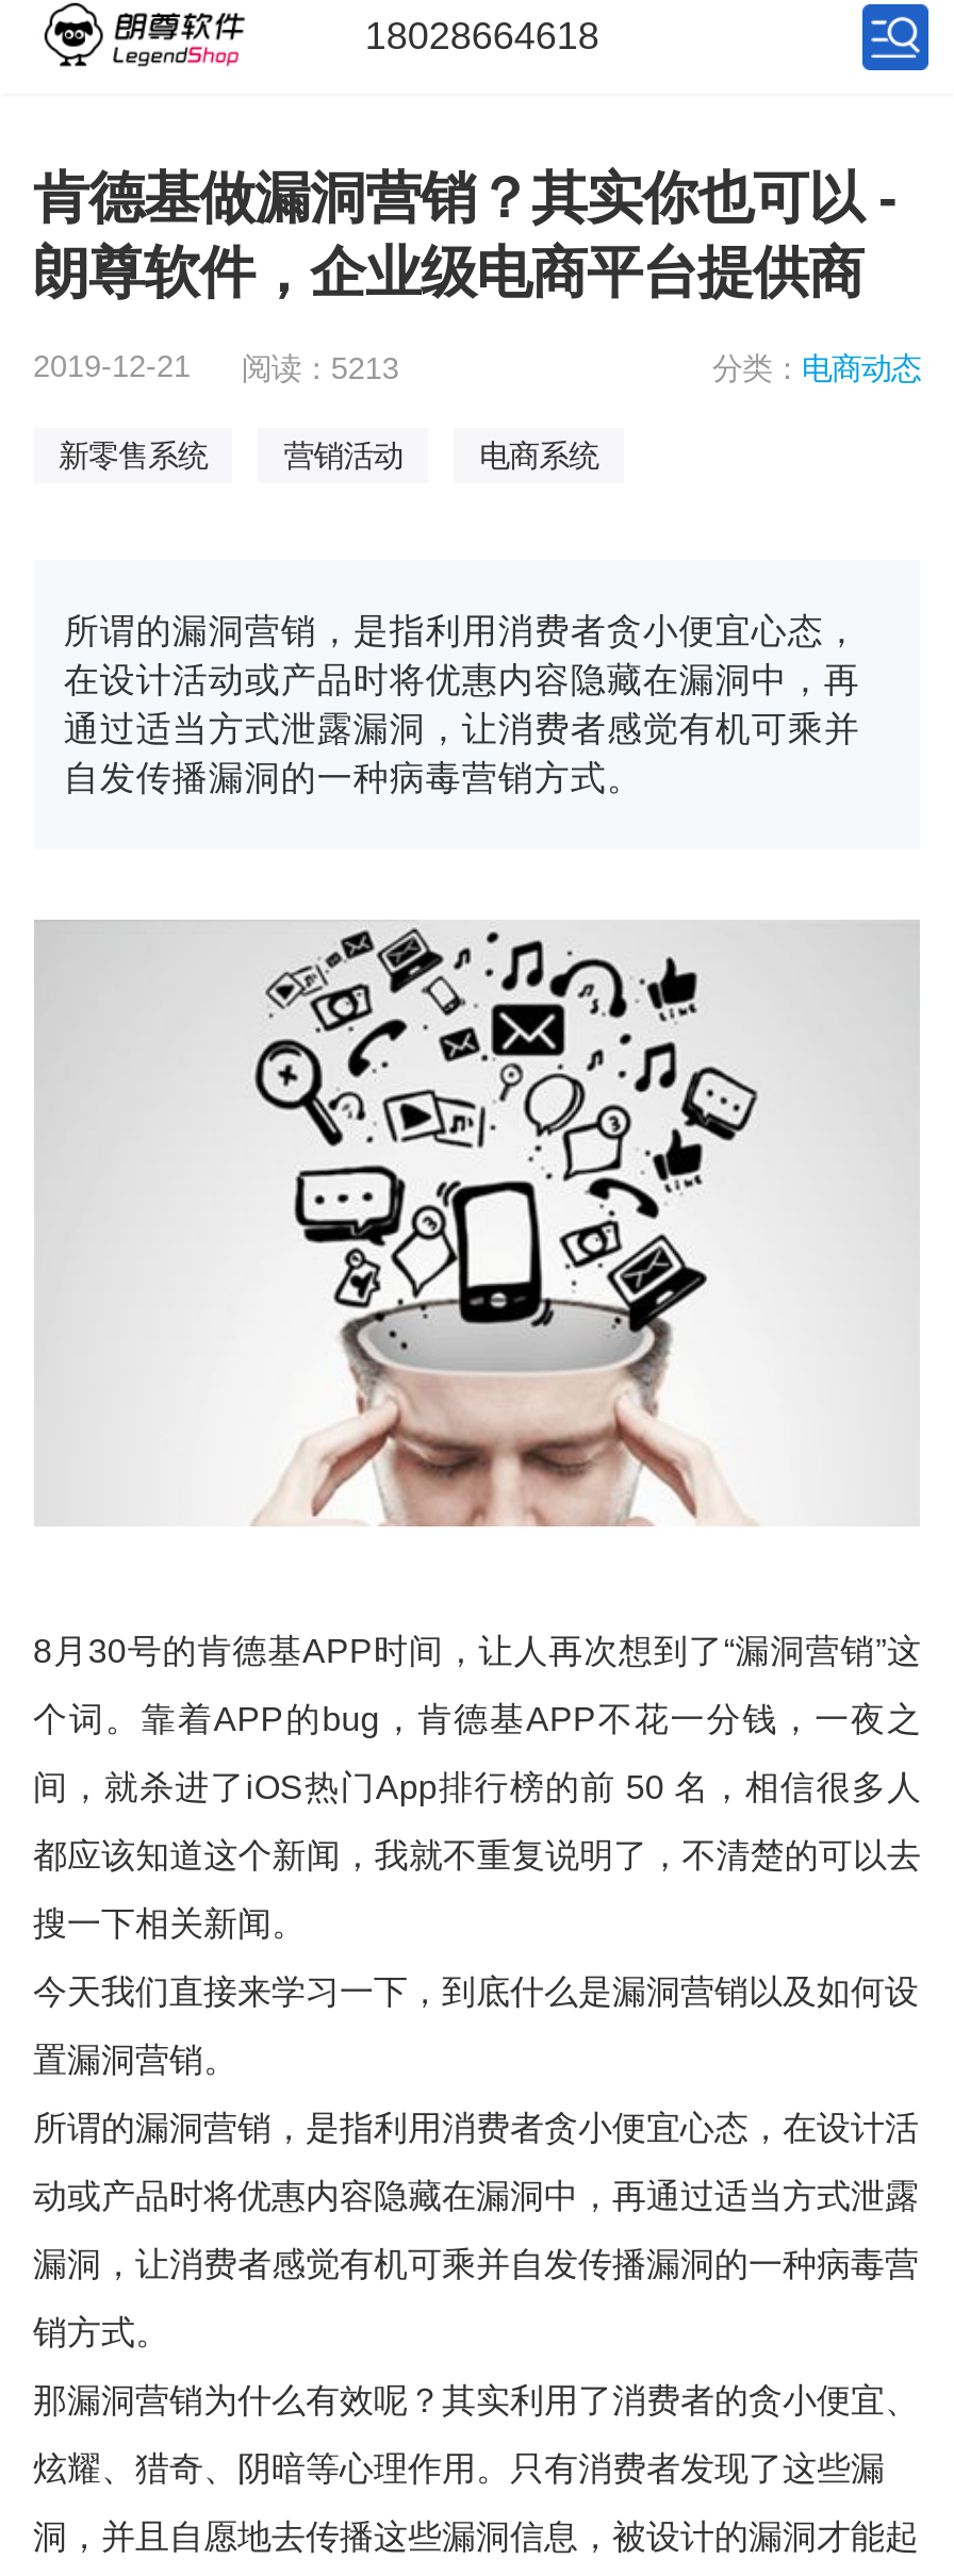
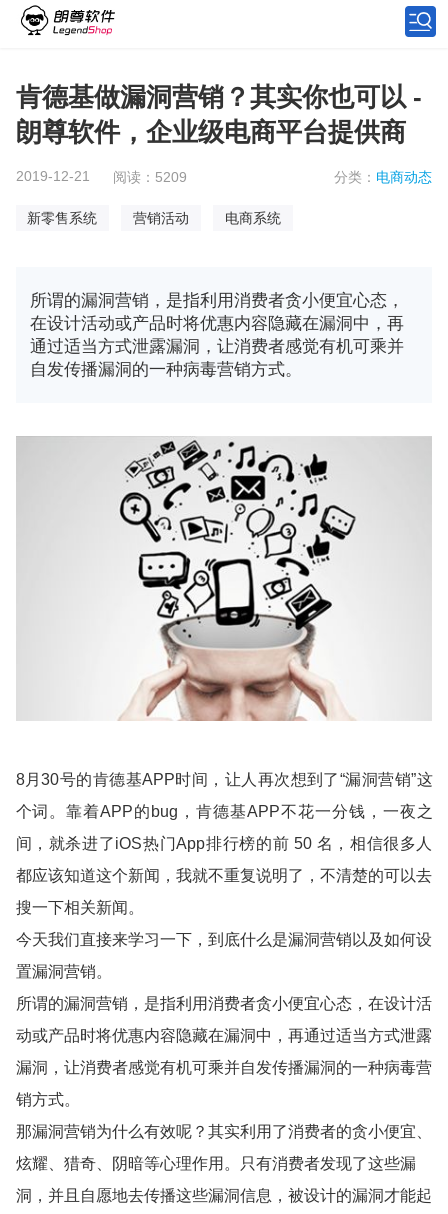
- 18028664618

- 2019-12-21 阅读：5213
+ 2019-12-21 阅读：5209
